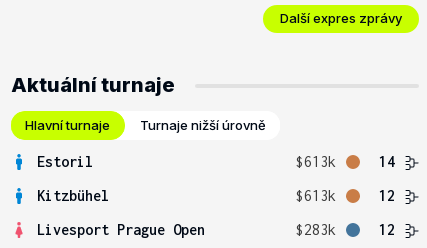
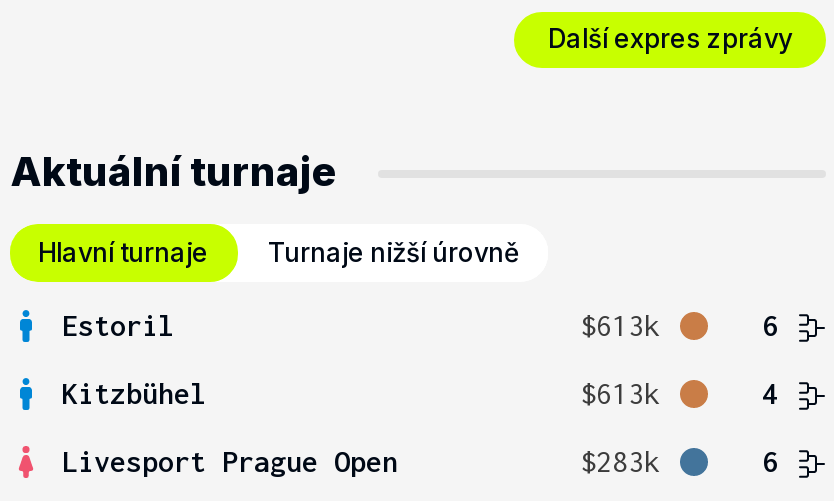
- 14
+ 6

- 12
+ 4

- 12
+ 6
